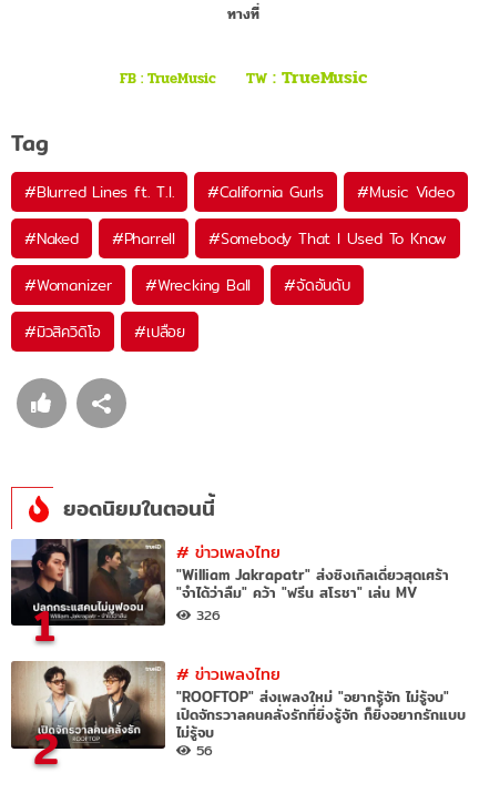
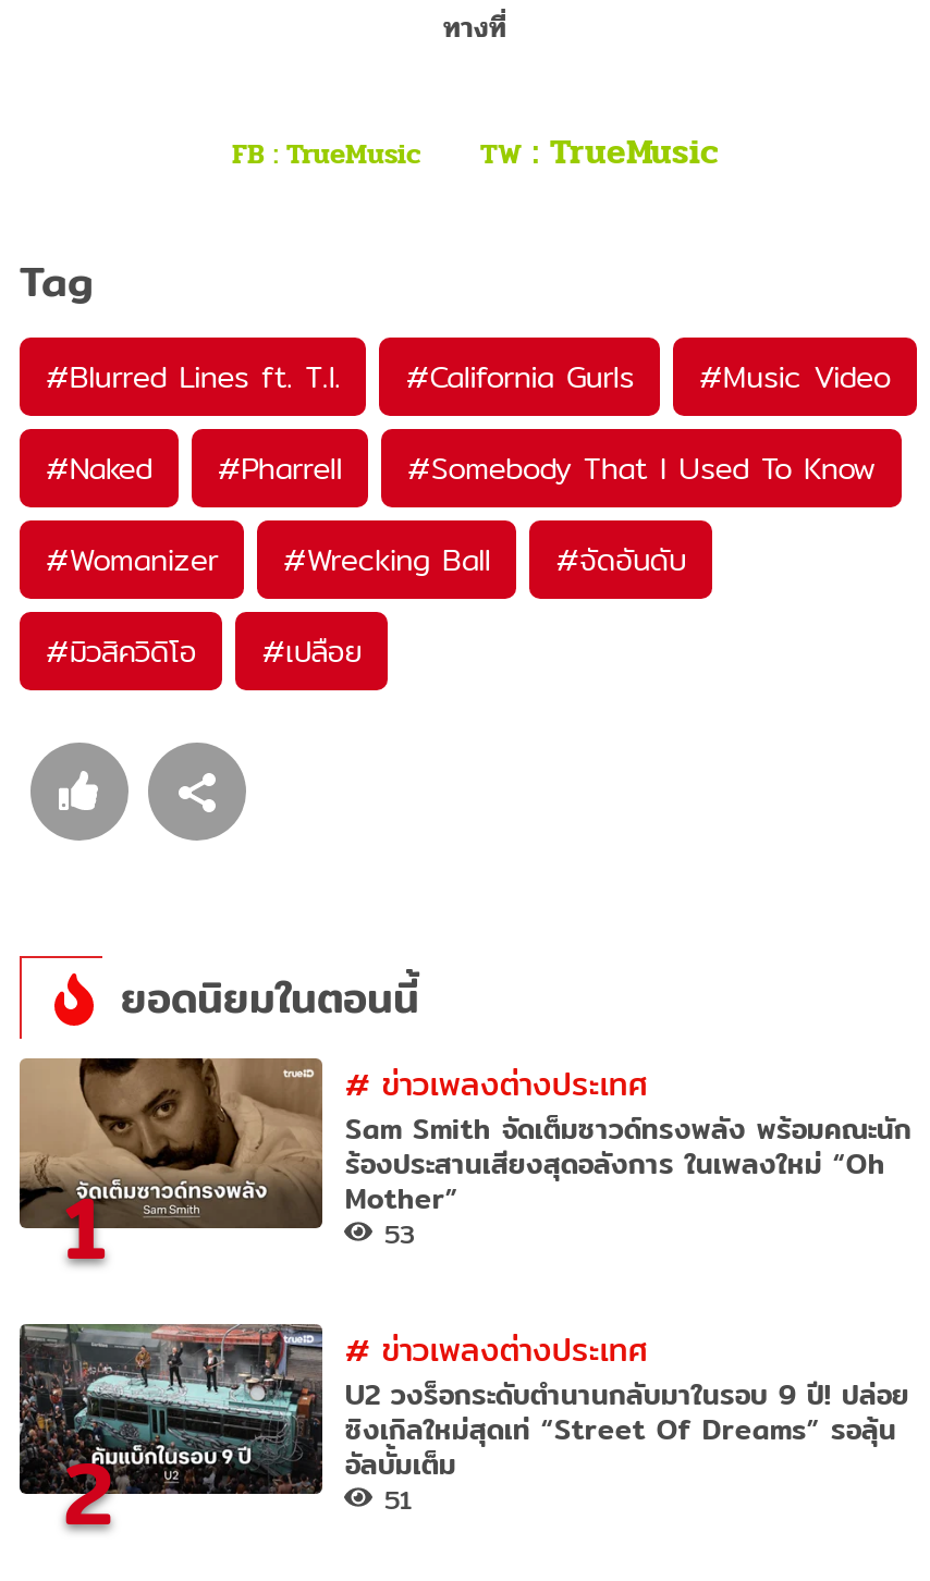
- [image]
- #ข่าวเพลงไทย
- "William Jakrapatr" ส่งซิงเกิลเดี่ยวสุดเศร้า
- "จำได้ว่าลืม" คว้า "ฟรีน สโรชา" เล่น MV
- 326
+ [image]
+ #ข่าวเพลงต่างประเทศ
+ Sam Smith จัดเต็มซาวด์ทรงพลัง พร้อมคณะนัก
+ ร้องประสานเสียงสุดอลังการ ในเพลงใหม่ “Oh
+ Mother”
+ 53

- [image]
- #ข่าวเพลงไทย
- "ROOFTOP" ส่งเพลงใหม่ "อยากรู้จัก ไม่รู้จบ"
- เปิดจักรวาลคนคลั่งรักที่ยิ่งรู้จัก ก็ยิ่งอยากรักแบบ
- ไม่รู้จบ
- 56
+ [image]
+ #ข่าวเพลงต่างประเทศ
+ U2 วงร็อกระดับตำนานกลับมาในรอบ 9 ปี! ปล่อย
+ ซิงเกิลใหม่สุดเท่ “Street Of Dreams” รอลุ้น
+ อัลบั้มเต็ม
+ 51
